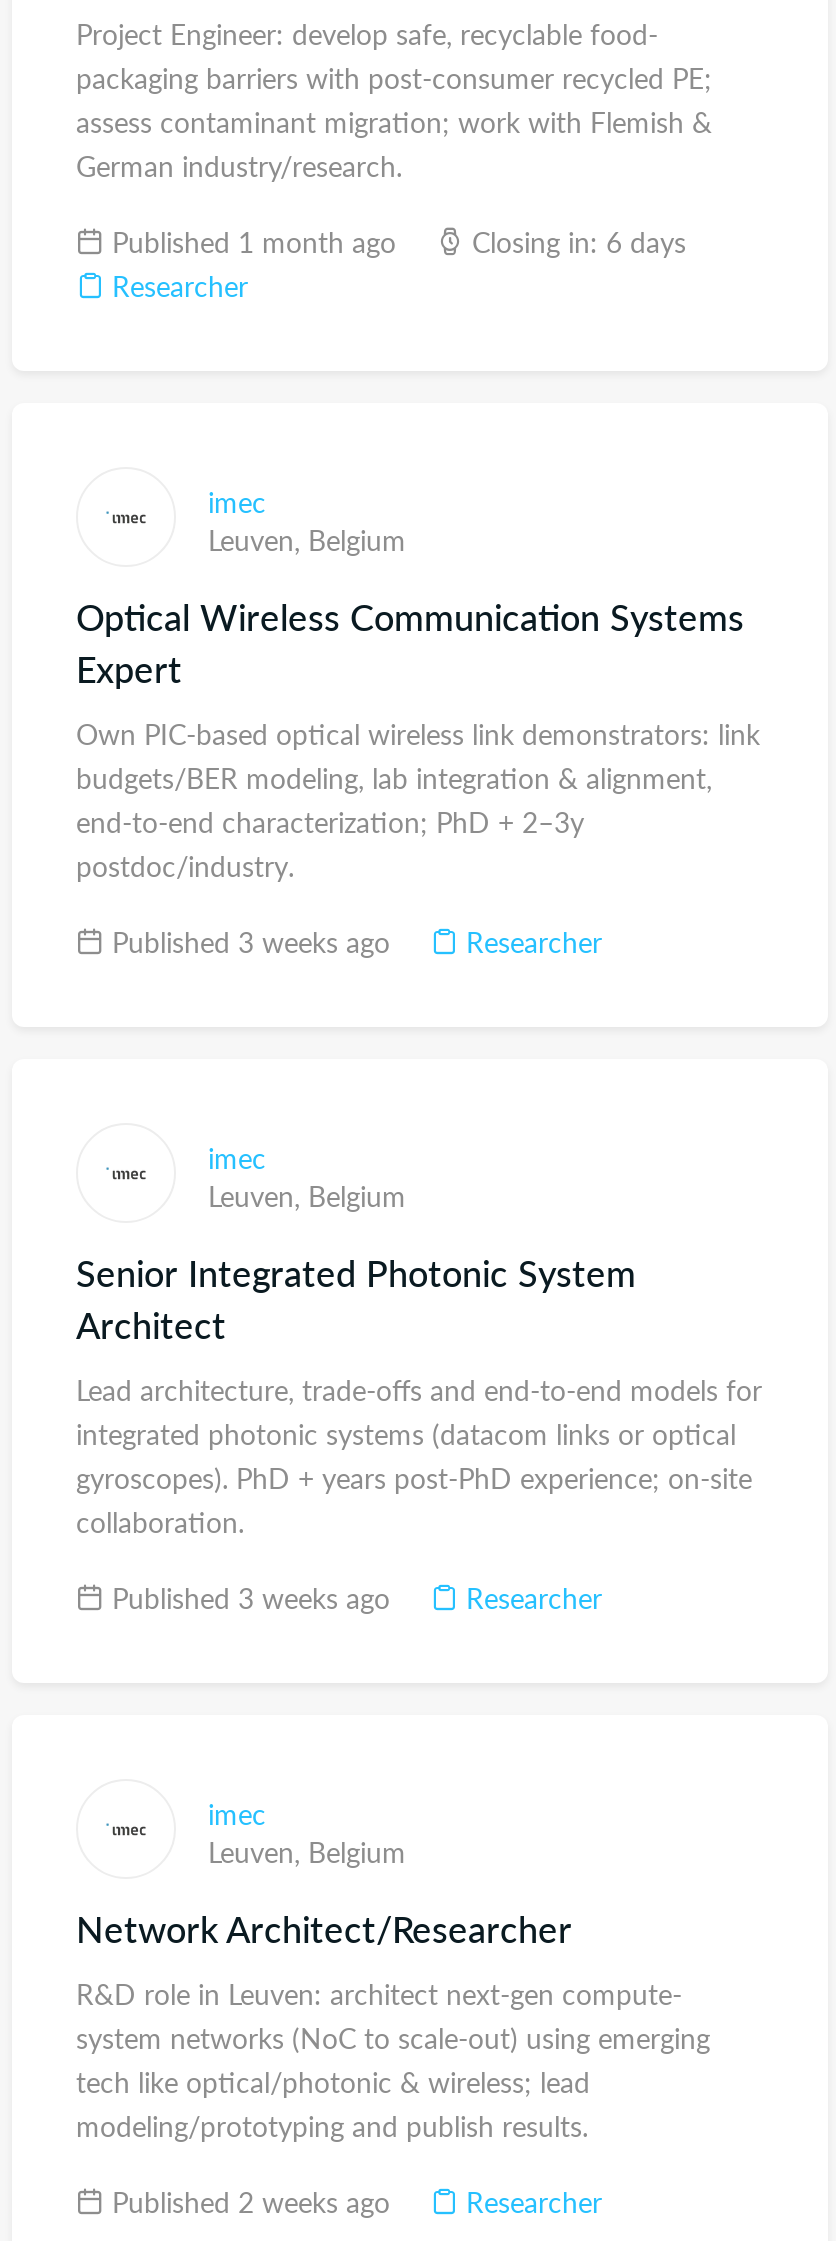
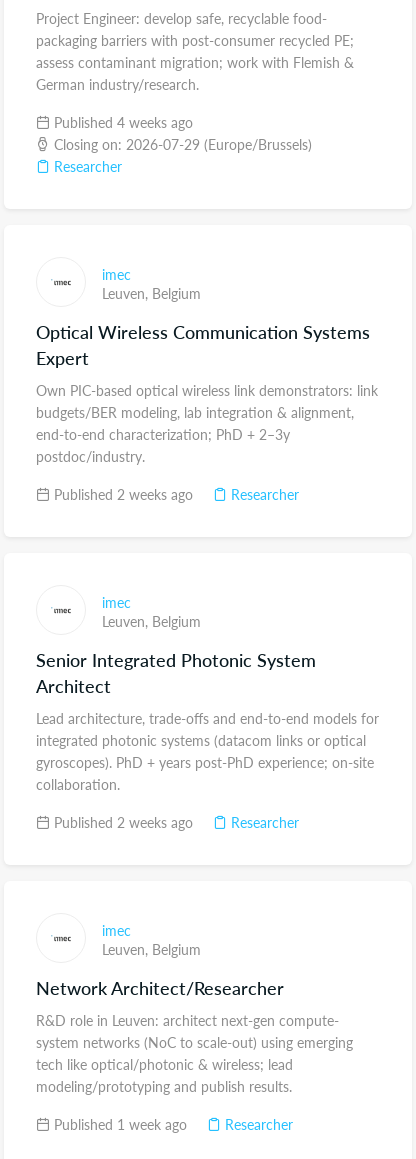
- Published 1 month ago
+ Published 4 weeks ago

- Closing in: 6 days
+ Closing on: 2026-07-29 (Europe/Brussels)

- Published 3 weeks ago
+ Published 2 weeks ago

- Published 3 weeks ago
+ Published 2 weeks ago

- Published 2 weeks ago
+ Published 1 week ago
